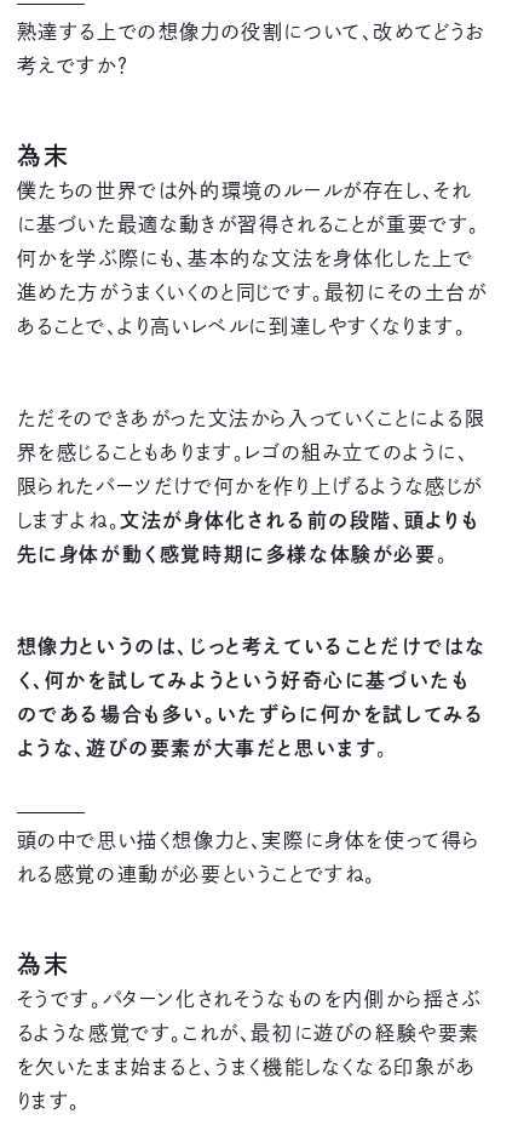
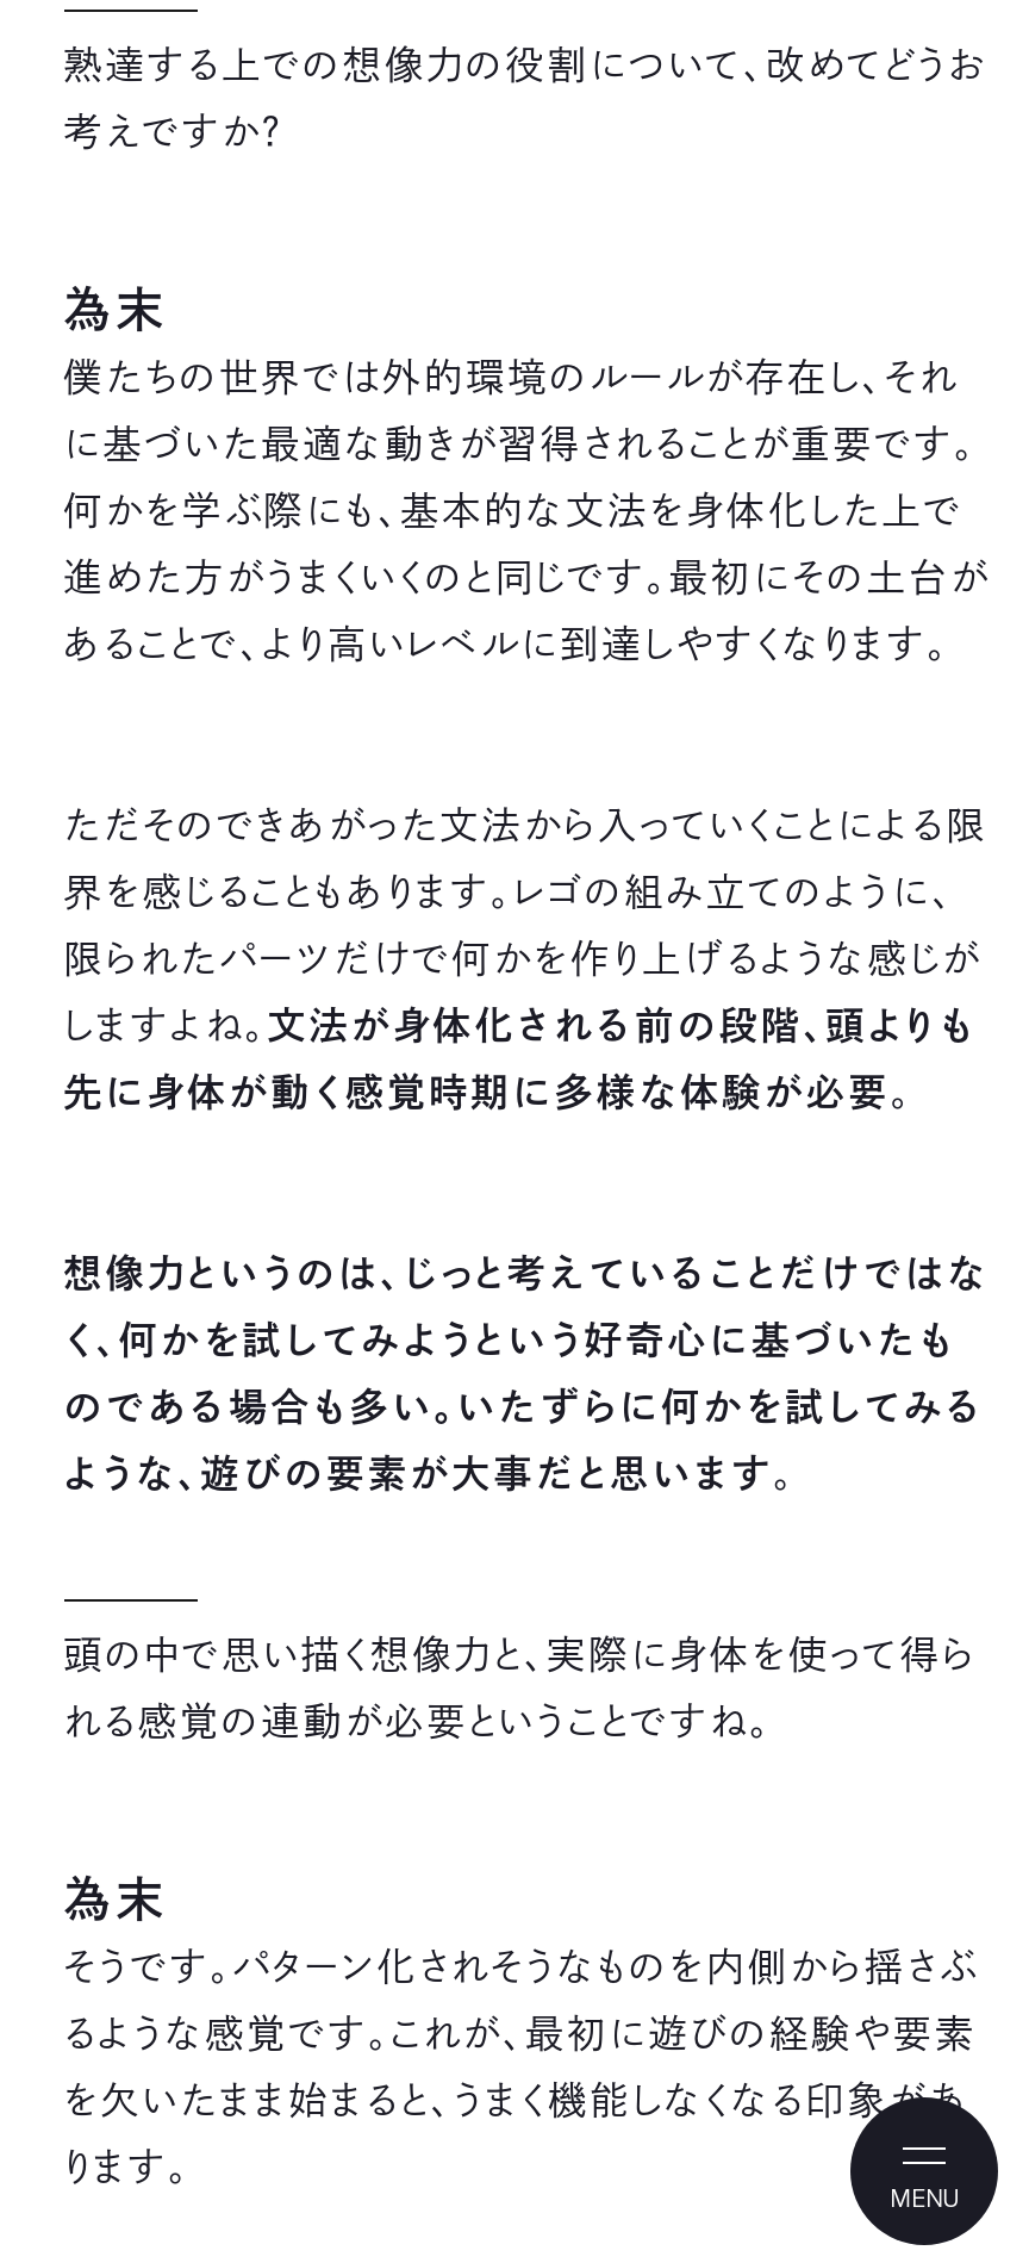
+ [image]
